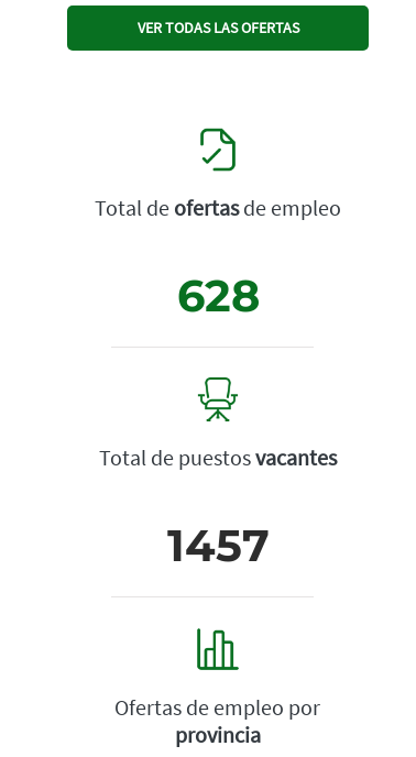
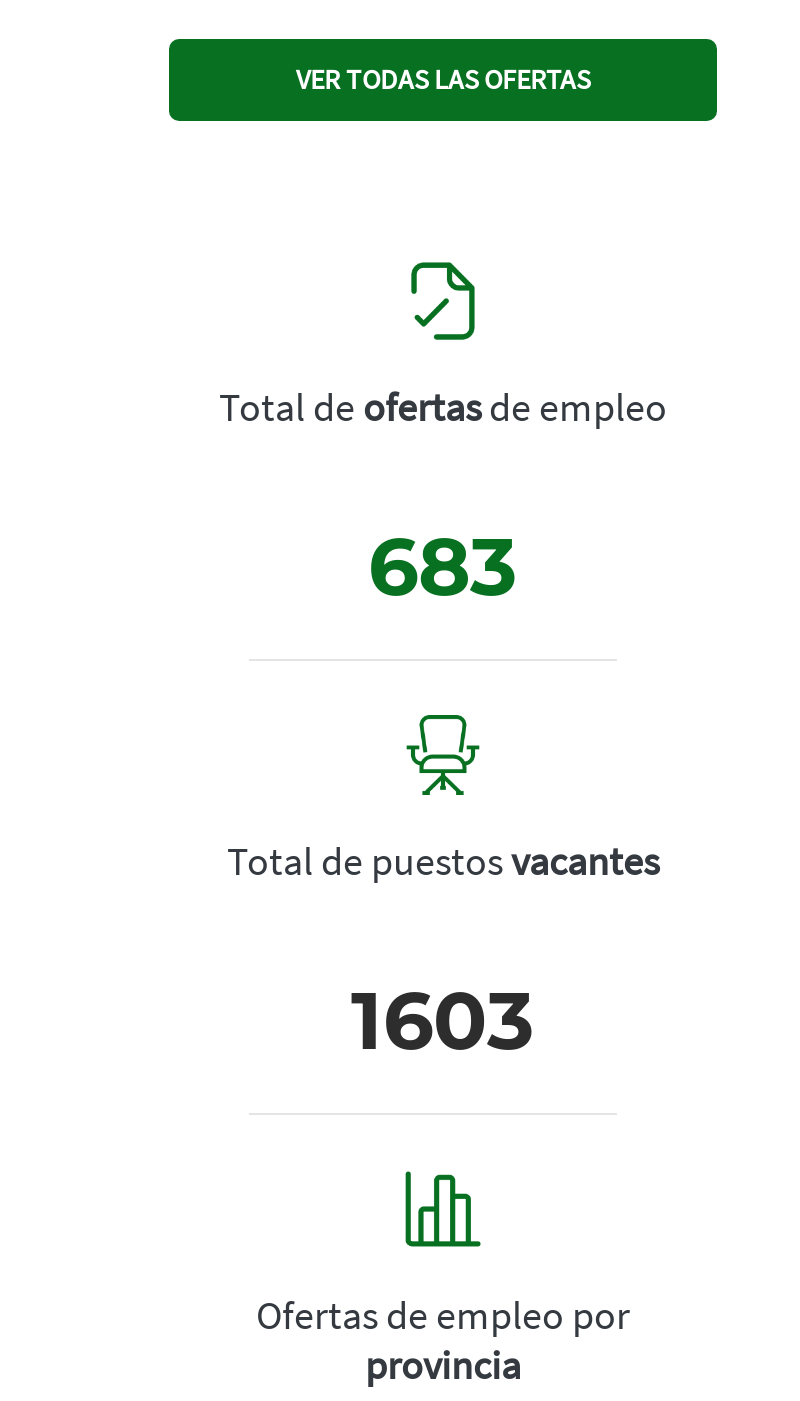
- 628
+ 683

- 1457
+ 1603
